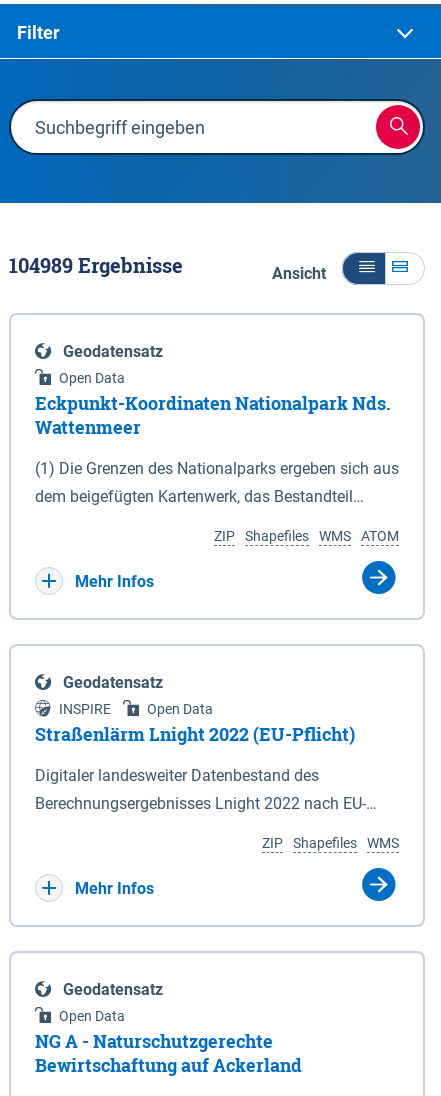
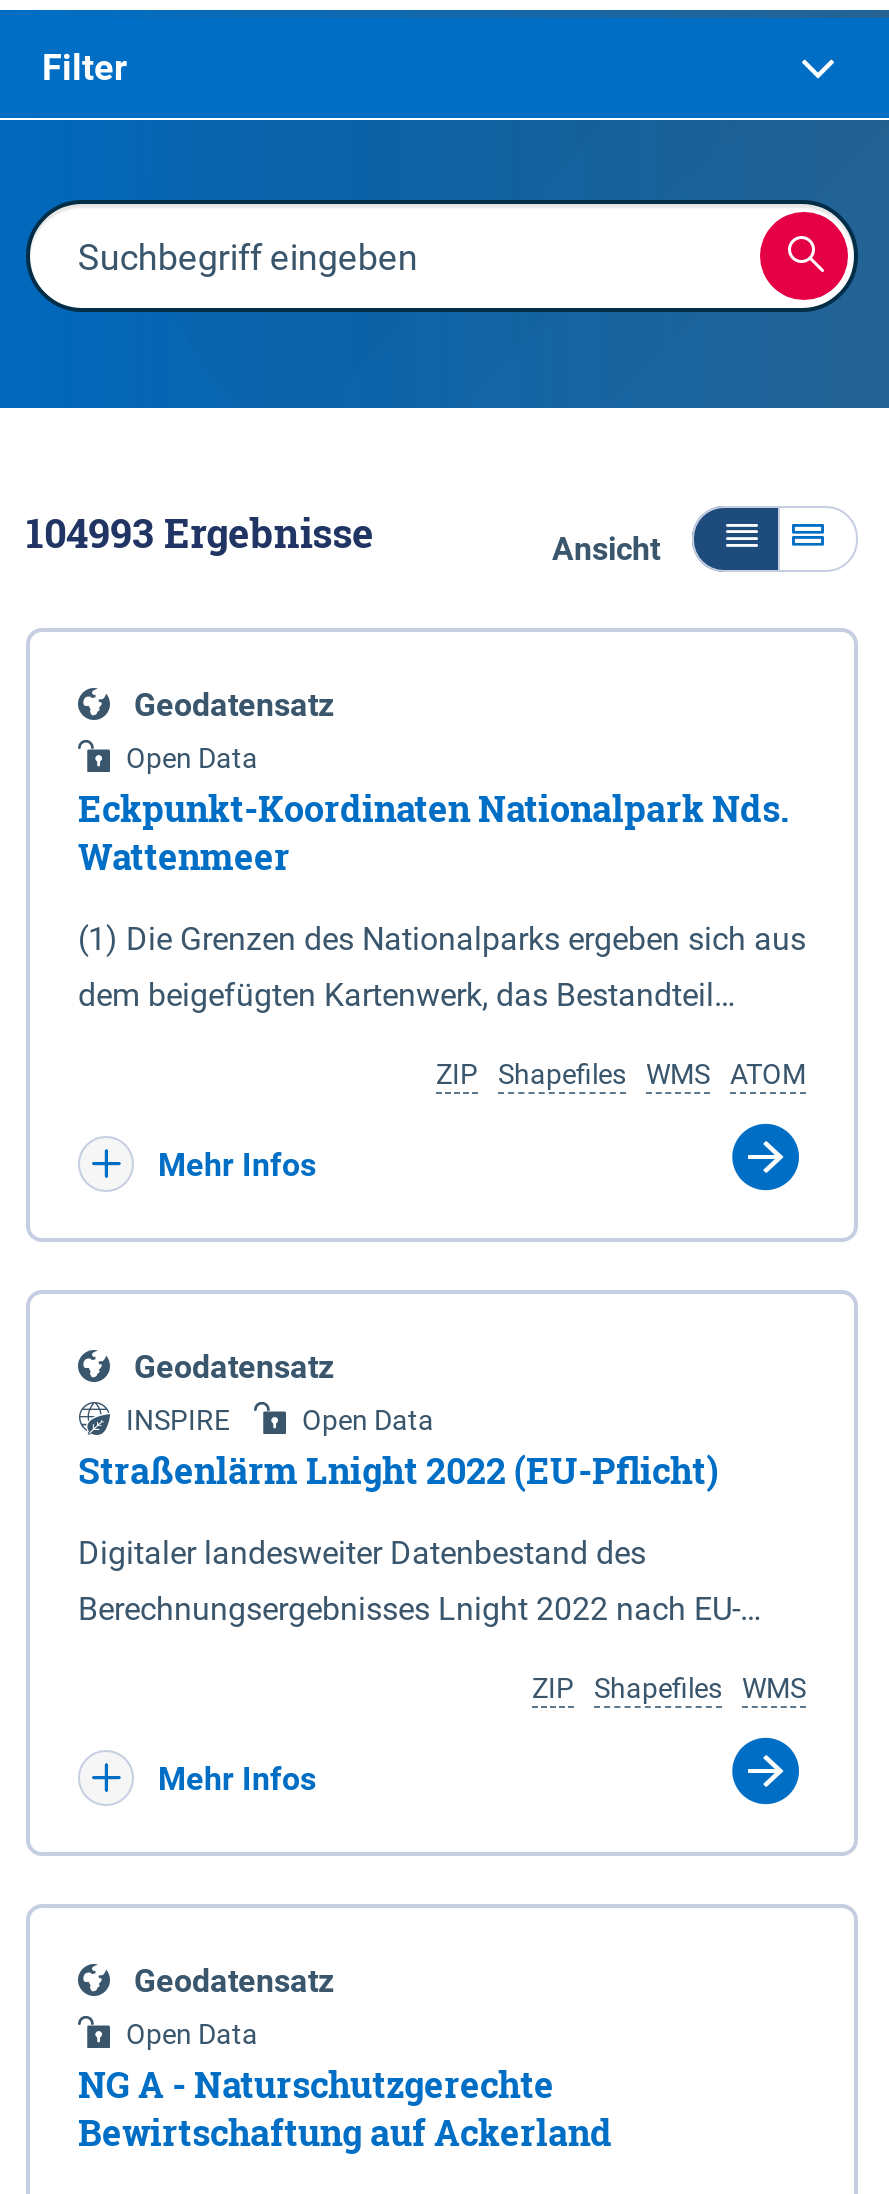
- 104989 Ergebnisse
+ 104993 Ergebnisse
